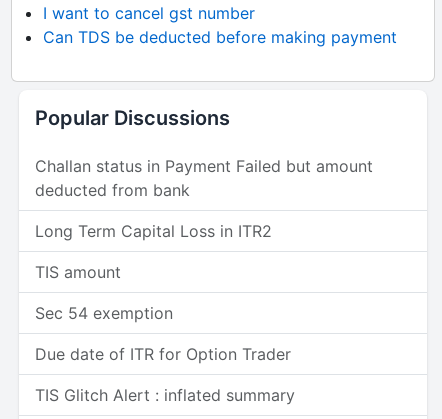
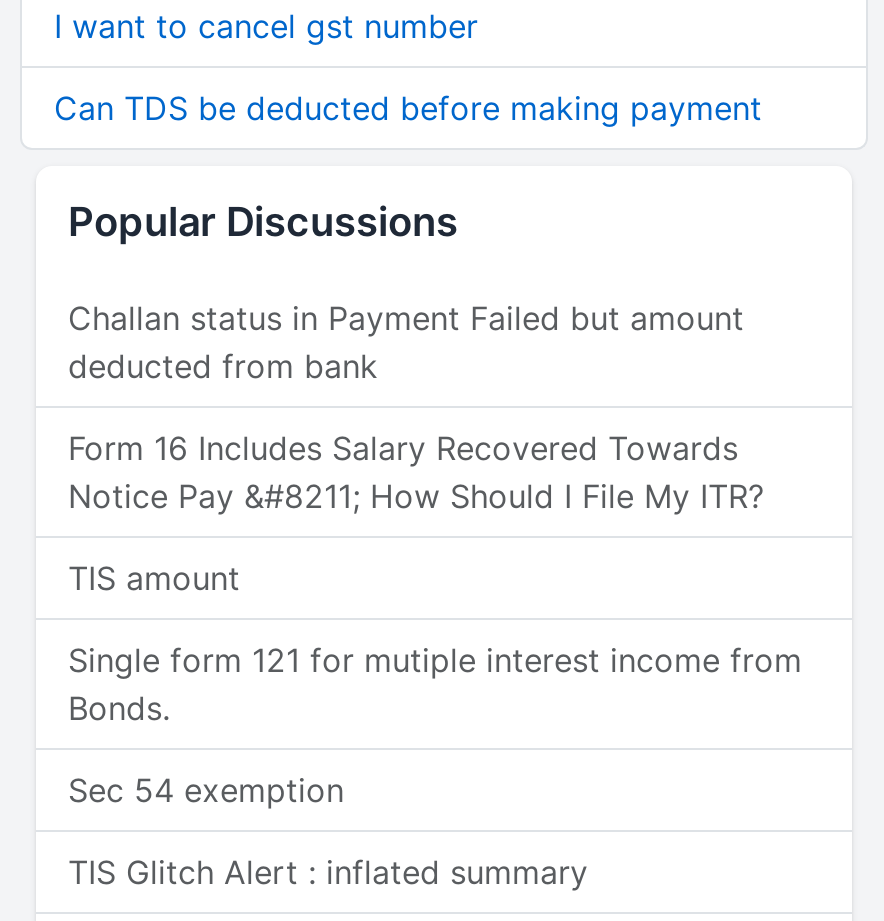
- Long Term Capital Loss in ITR2
+ Form 16 Includes Salary Recovered Towards
+ Notice Pay &#8211; How Should I File My ITR?

+ Single form 121 for mutiple interest income from
+ Bonds.

moved down: Sec 54 exemption

- Due date of ITR for Option Trader
